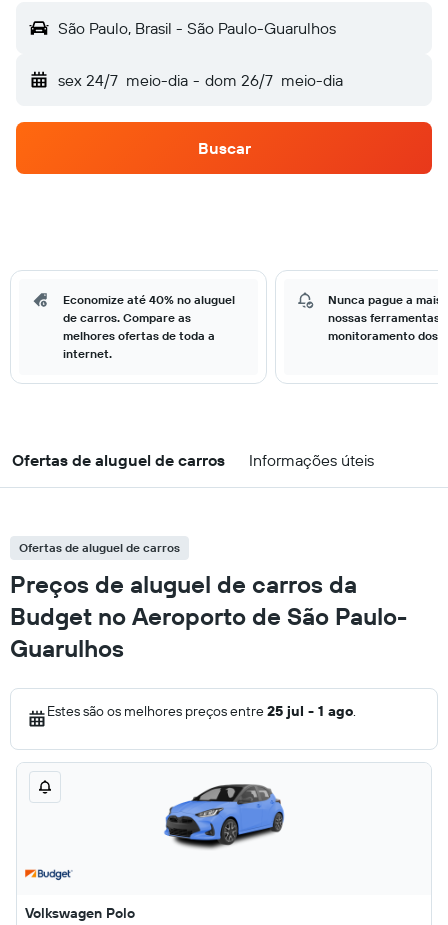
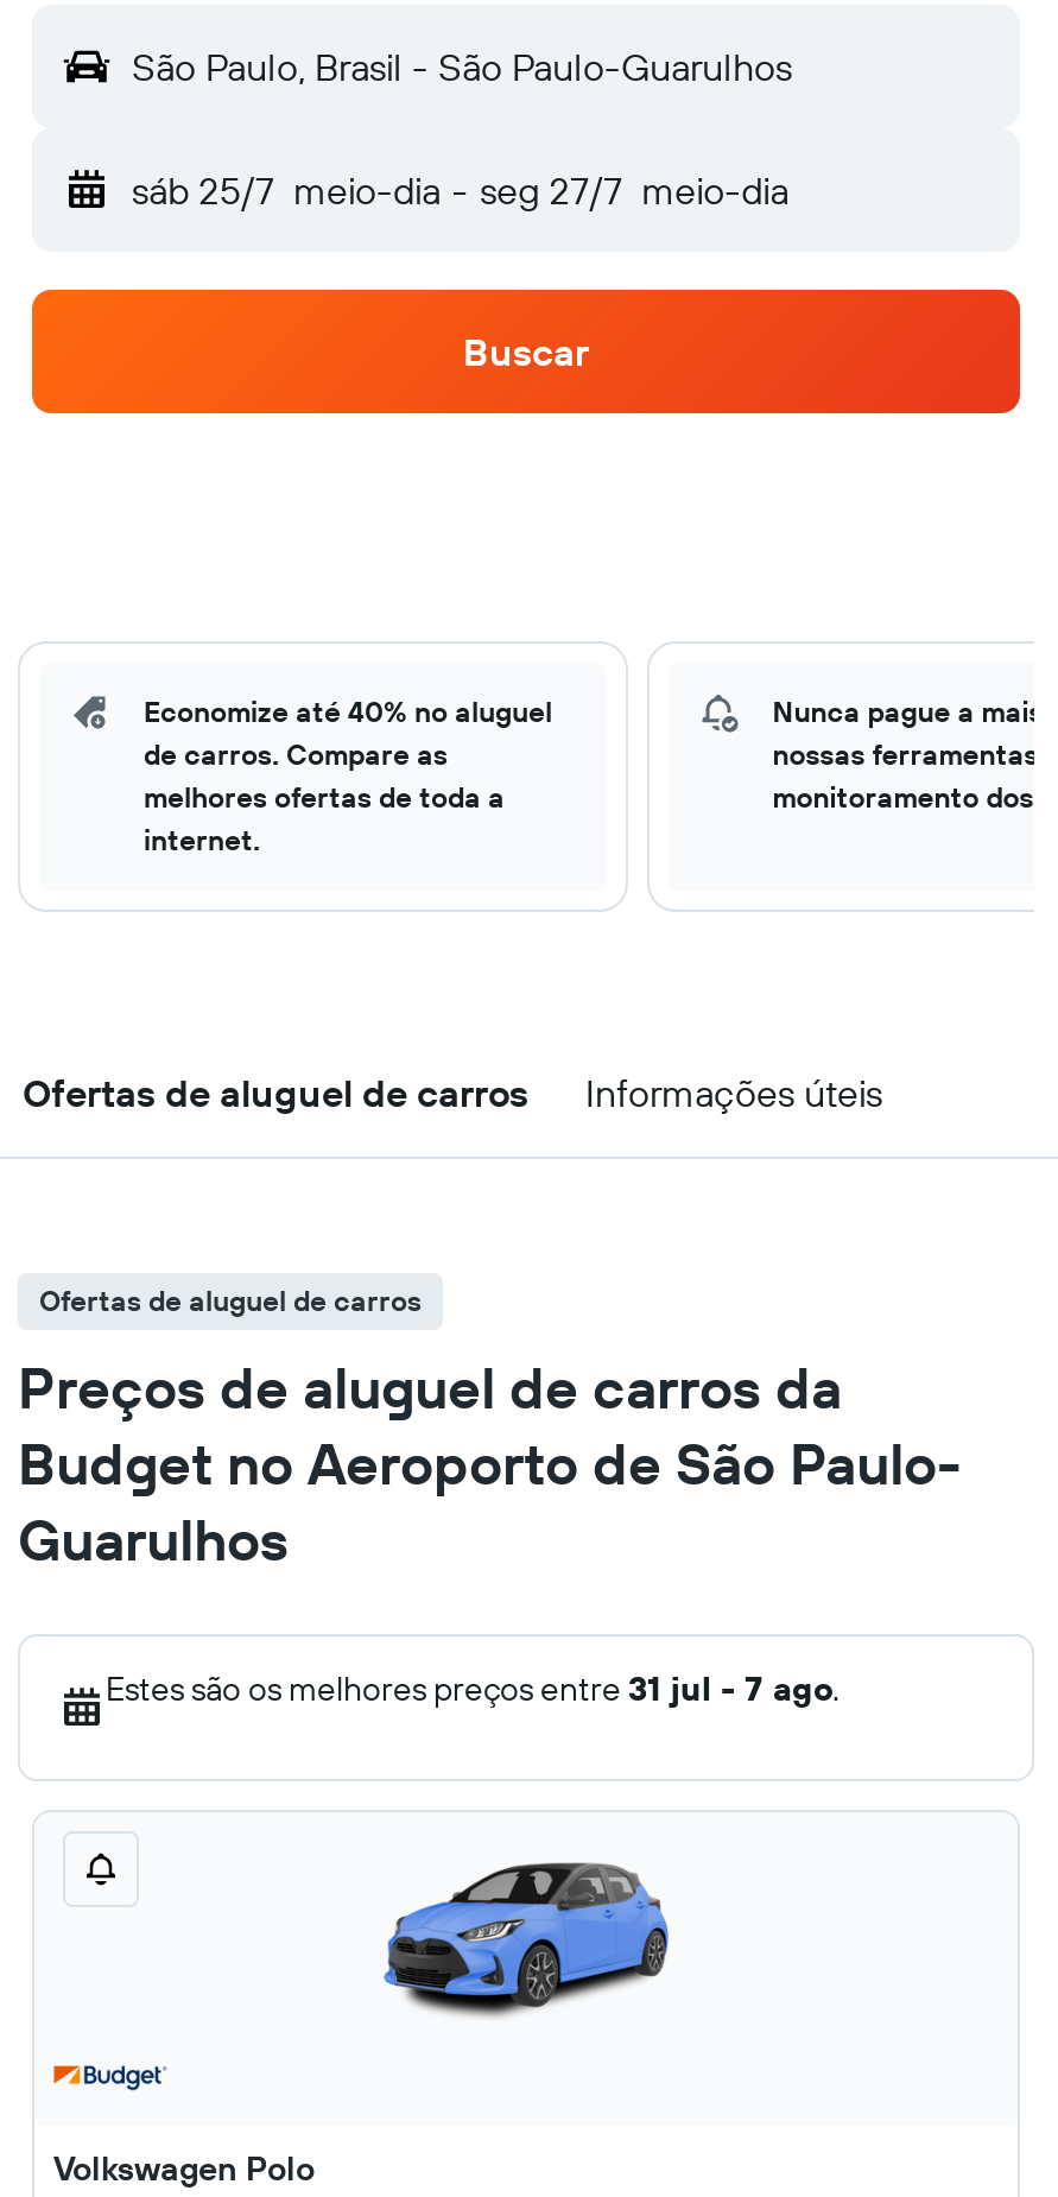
- sex 24/7 meio-dia - dom 26/7 meio-dia
+ sáb 25/7 meio-dia - seg 27/7 meio-dia

- Estes são os melhores preços entre 25 jul - 1 ago.
+ Estes são os melhores preços entre 31 jul - 7 ago.
